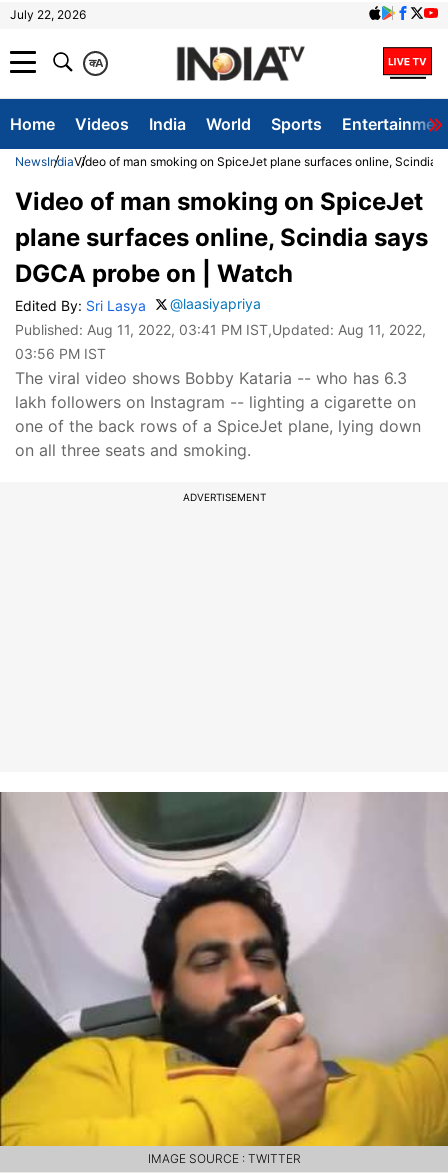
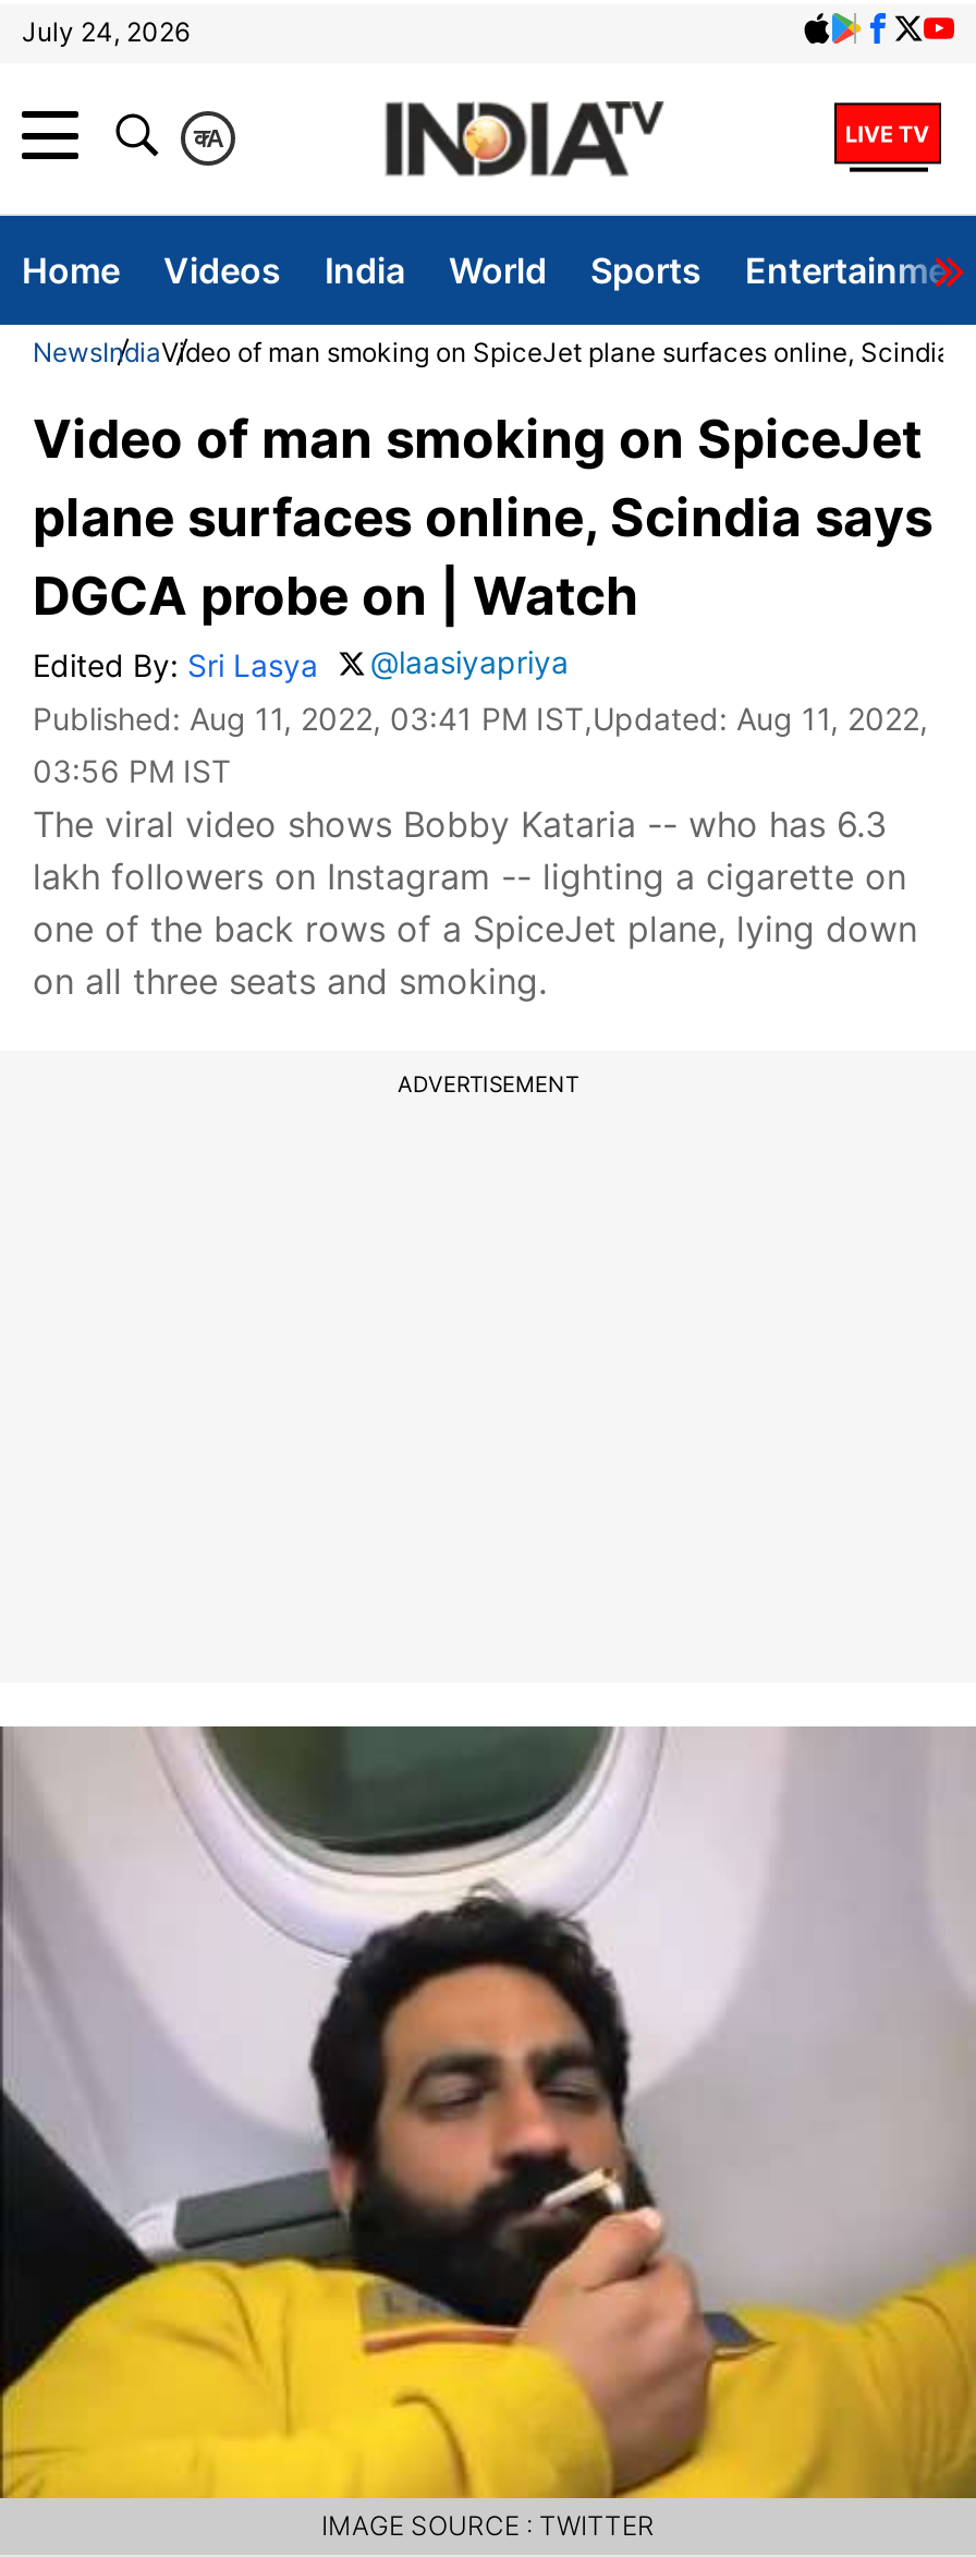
- July 22, 2026
+ July 24, 2026
